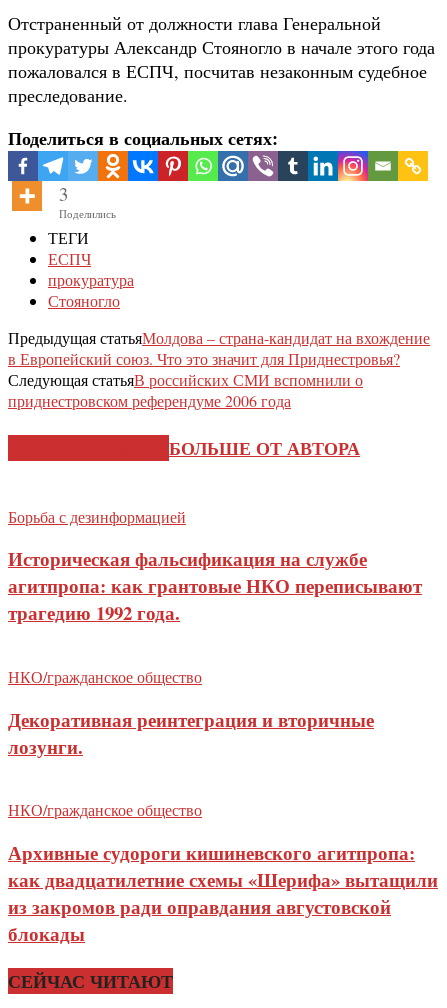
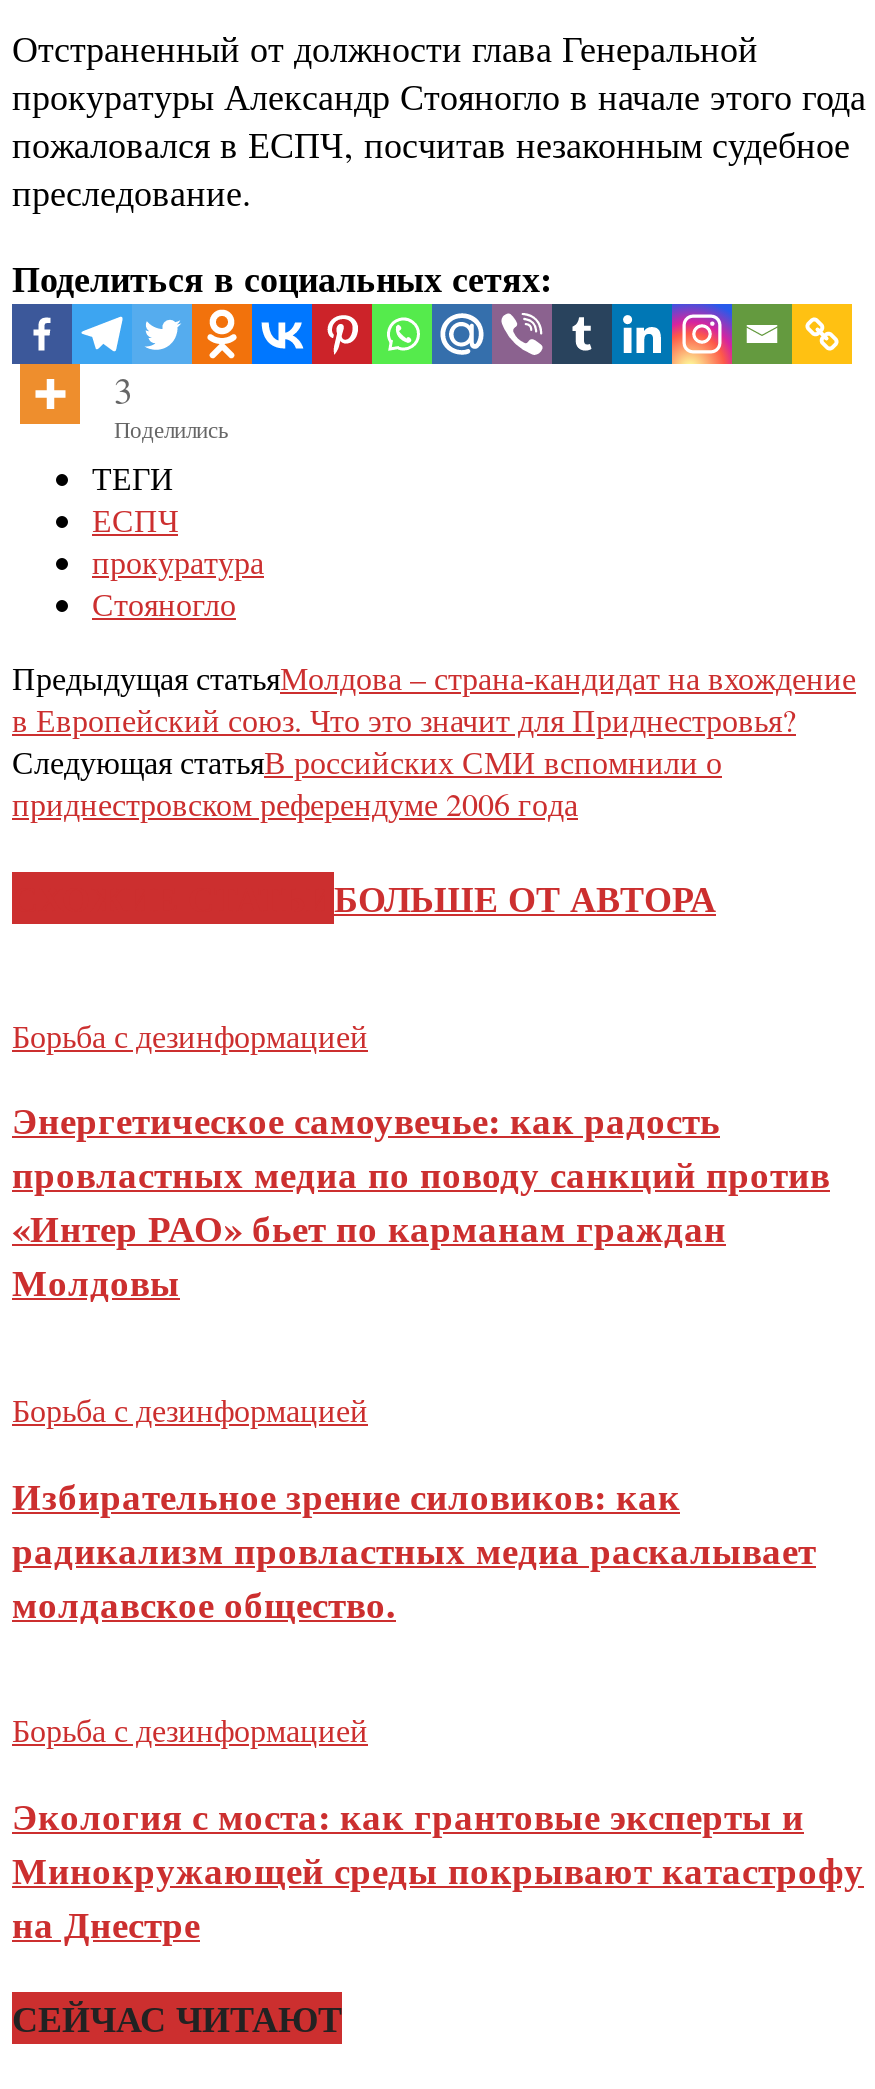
- Историческая фальсификация на службе
- агитпропа: как грантовые НКО переписывают
- трагедию 1992 года.
+ Энергетическое самоувечье: как радость
+ провластных медиа по поводу санкций против
+ «Интер РАО» бьет по карманам граждан
+ Молдовы

- НКО/гражданское общество
+ Борьба с дезинформацией

- Декоративная реинтеграция и вторичные
- лозунги.
+ Избирательное зрение силовиков: как
+ радикализм провластных медиа раскалывает
+ молдавское общество.

- НКО/гражданское общество
+ Борьба с дезинформацией

- Архивные судороги кишиневского агитпропа:
- как двадцатилетние схемы «Шерифа» вытащили
- из закромов ради оправдания августовской
- блокады
+ Экология с моста: как грантовые эксперты и
+ Минокружающей среды покрывают катастрофу
+ на Днестре
